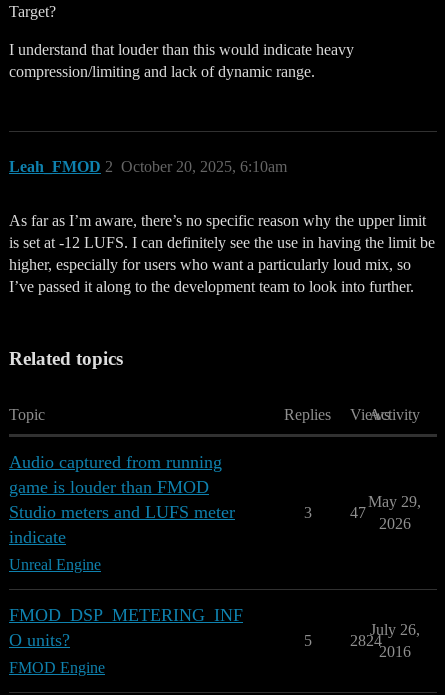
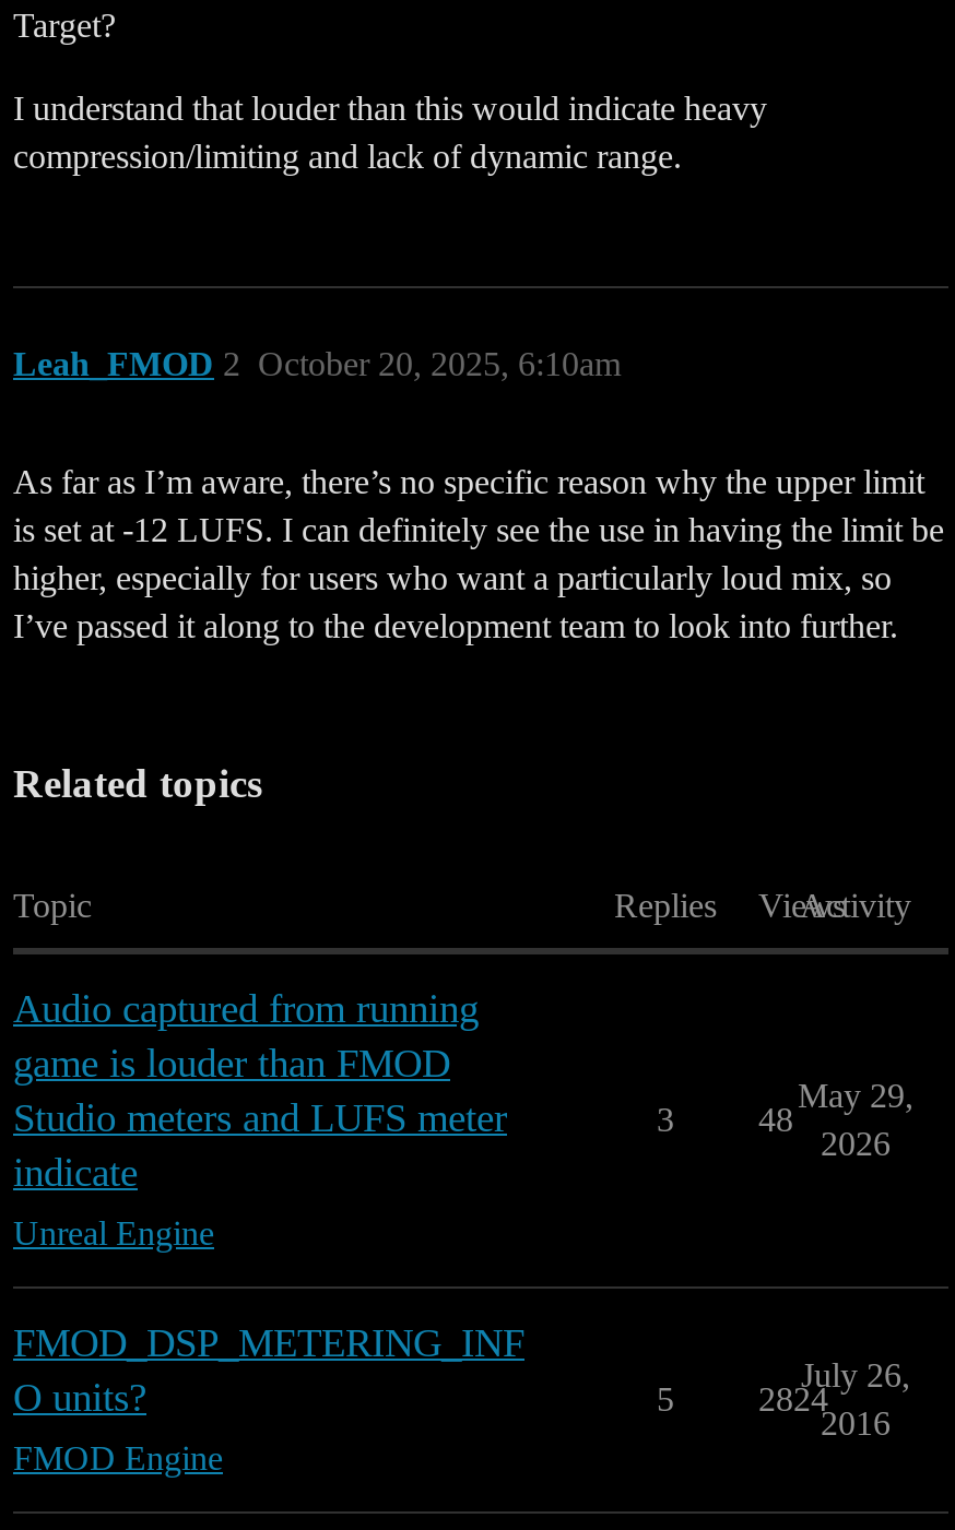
- 47
+ 48
